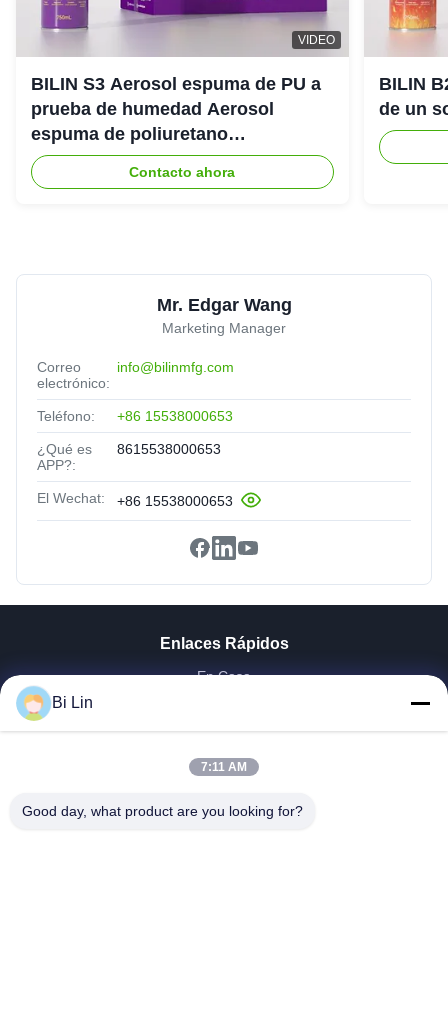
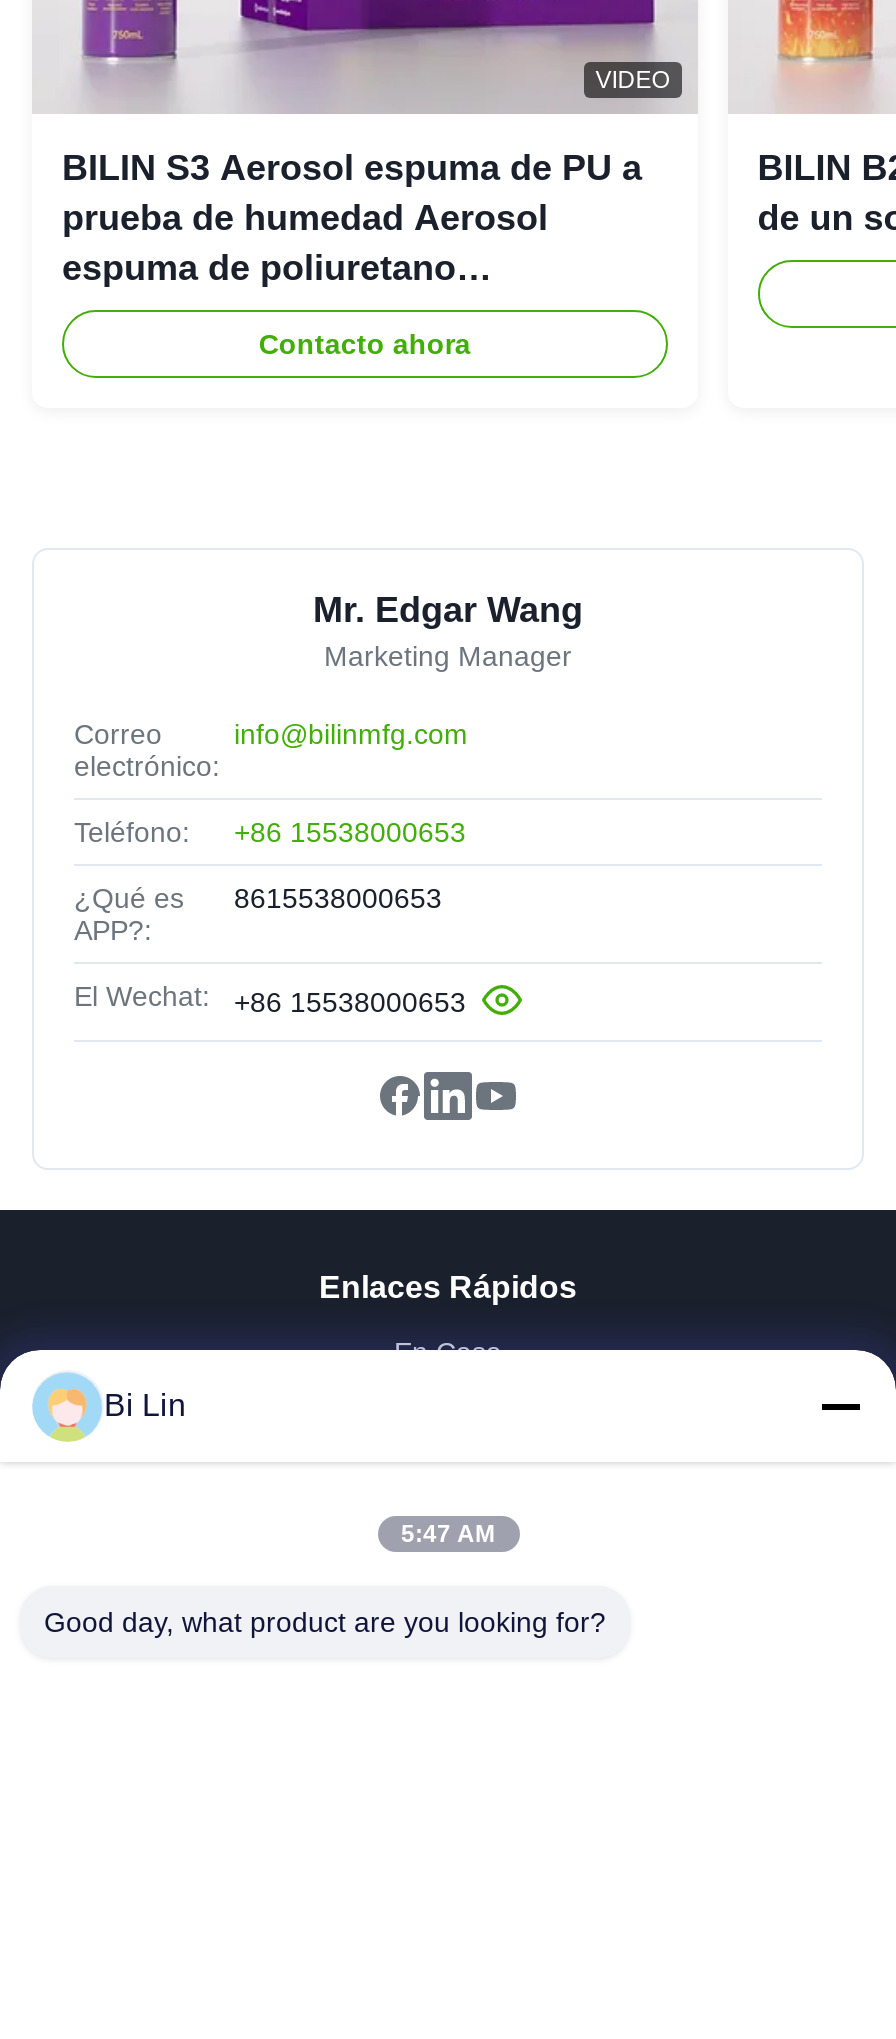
- 7:11 AM
+ 5:47 AM
